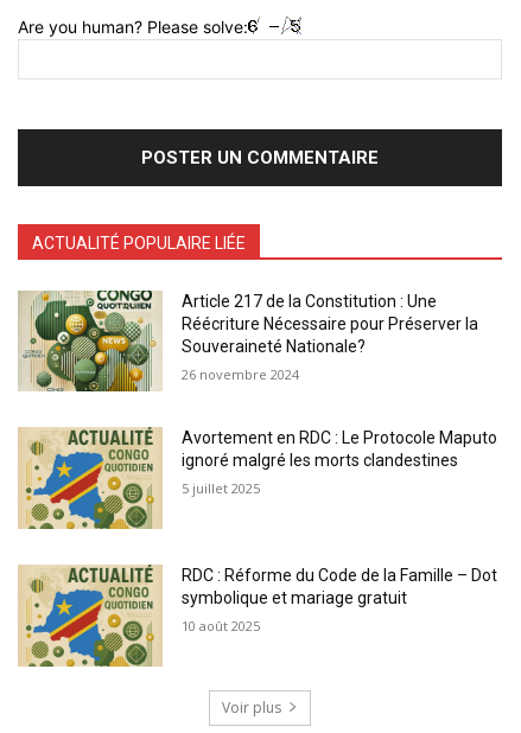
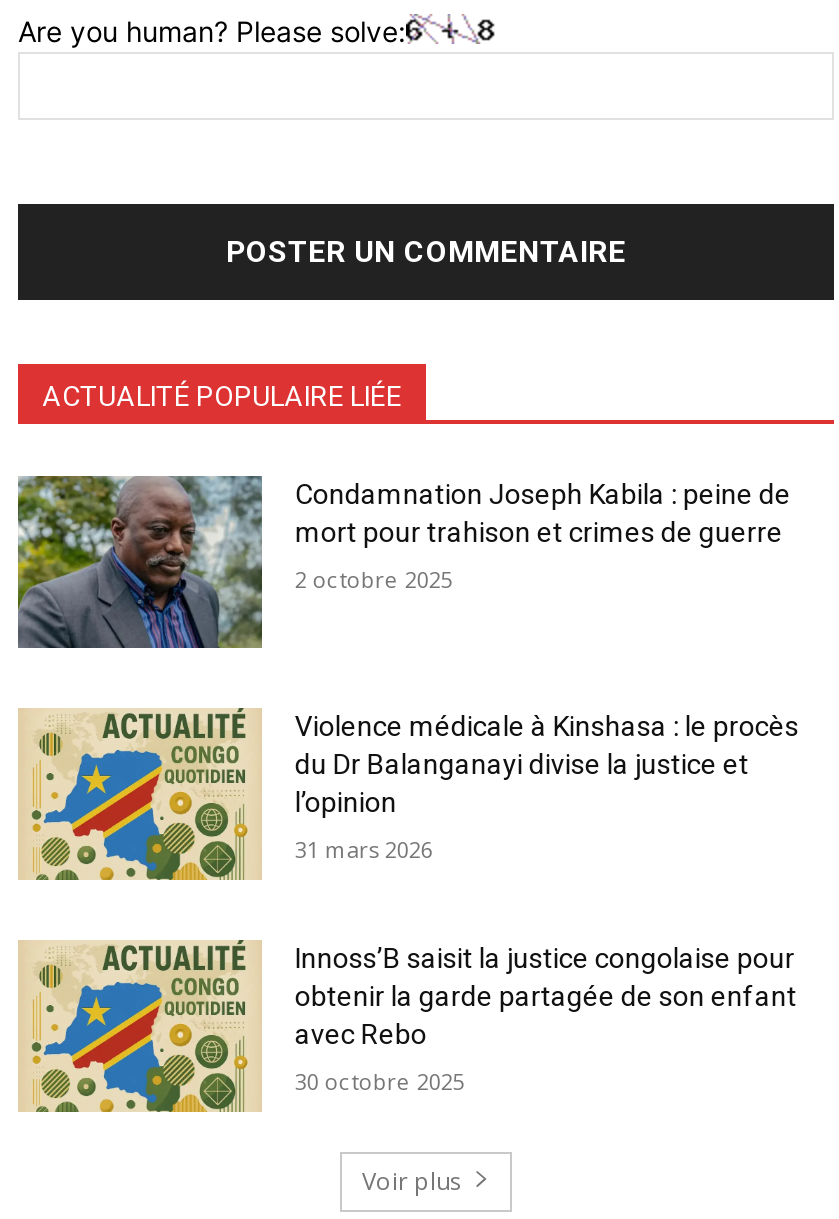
- [image]
- Article 217 de la Constitution : Une
- Réécriture Nécessaire pour Préserver la
- Souveraineté Nationale?
+ [image]
+ Condamnation Joseph Kabila : peine de
+ mort pour trahison et crimes de guerre

- 26 novembre 2024
+ 2 octobre 2025

- Avortement en RDC : Le Protocole Maputo
- ignoré malgré les morts clandestines
+ Violence médicale à Kinshasa : le procès
+ du Dr Balanganayi divise la justice et
+ l’opinion

- 5 juillet 2025
+ 31 mars 2026

- RDC : Réforme du Code de la Famille – Dot
- symbolique et mariage gratuit
+ Innoss’B saisit la justice congolaise pour
+ obtenir la garde partagée de son enfant
+ avec Rebo

- 10 août 2025
+ 30 octobre 2025
